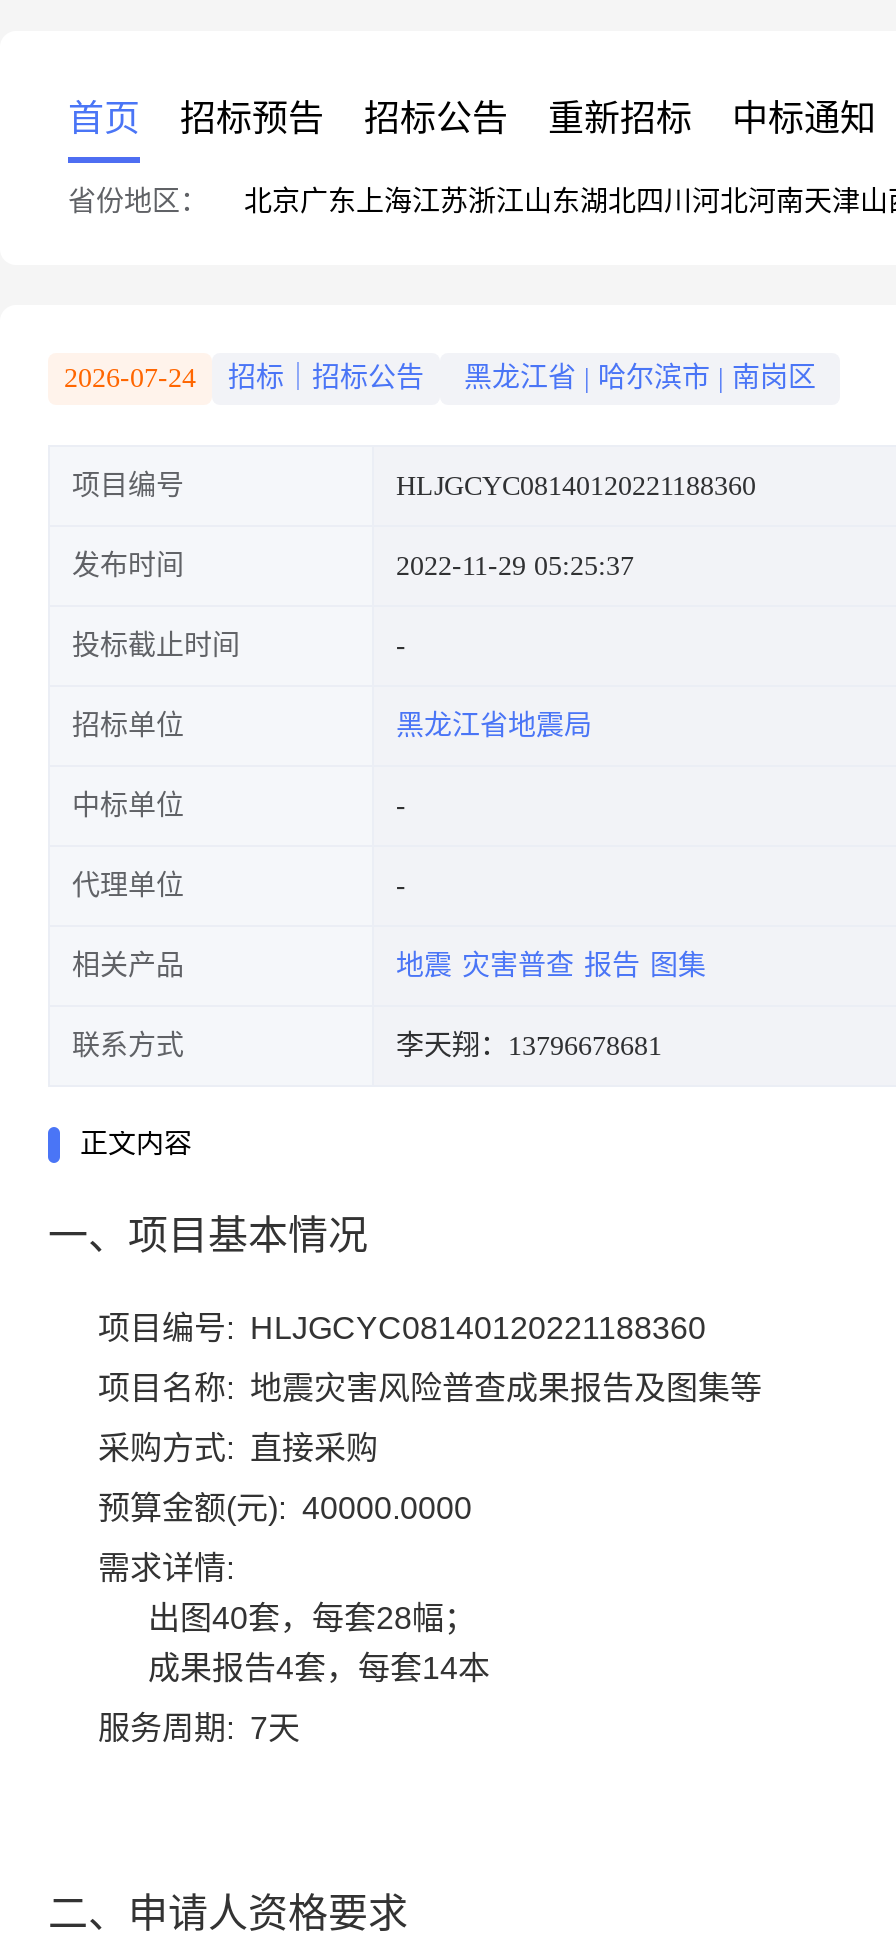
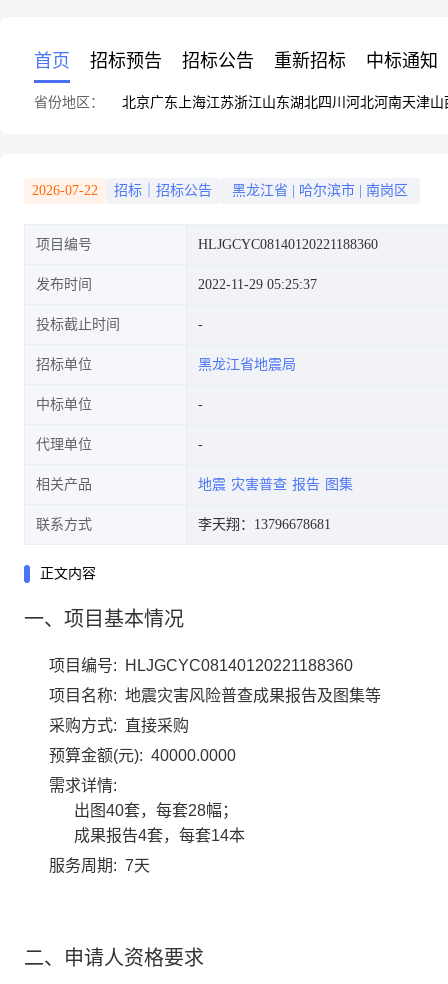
- 2026-07-24
+ 2026-07-22
